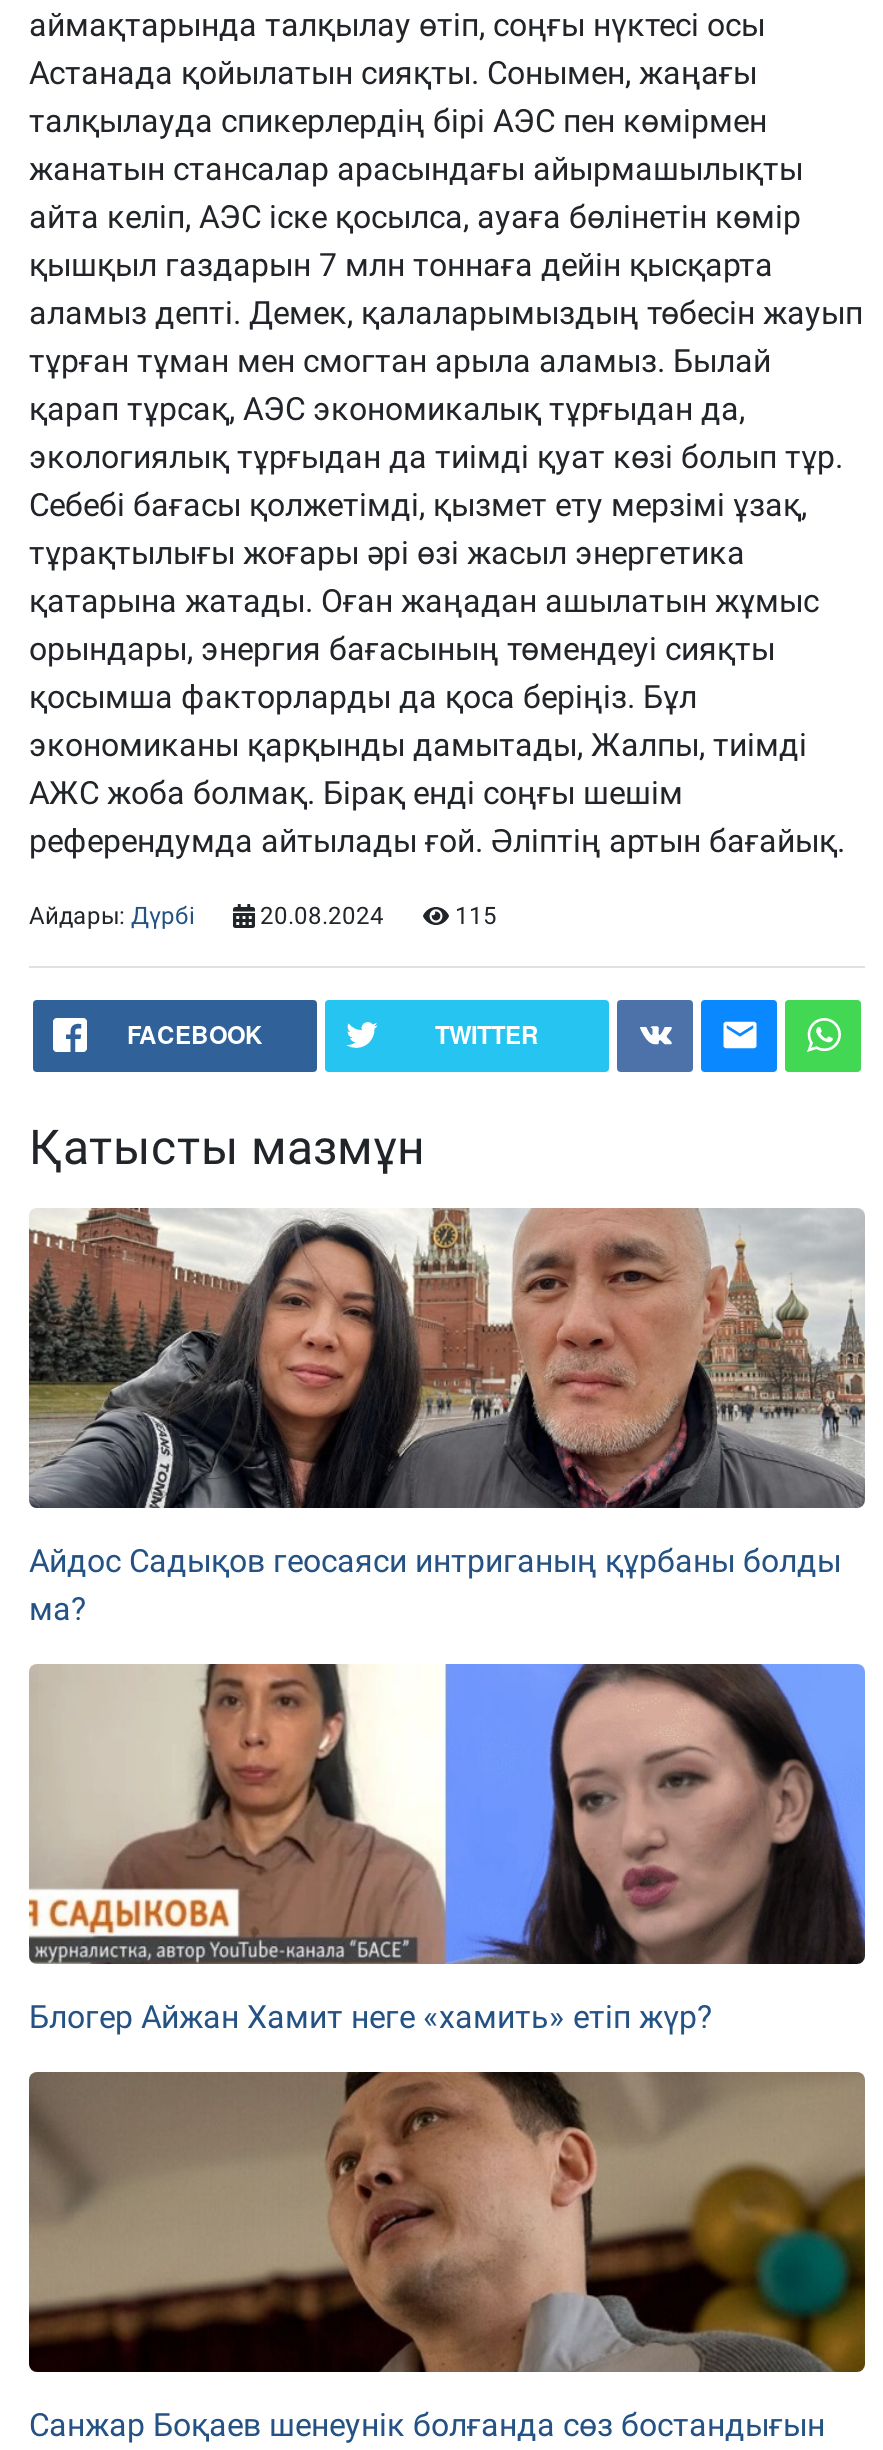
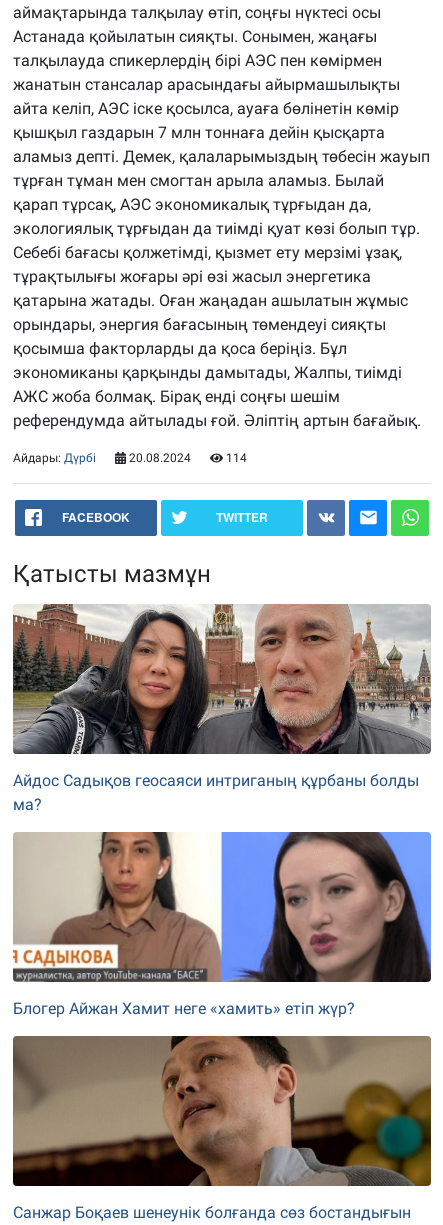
- 115
+ 114
